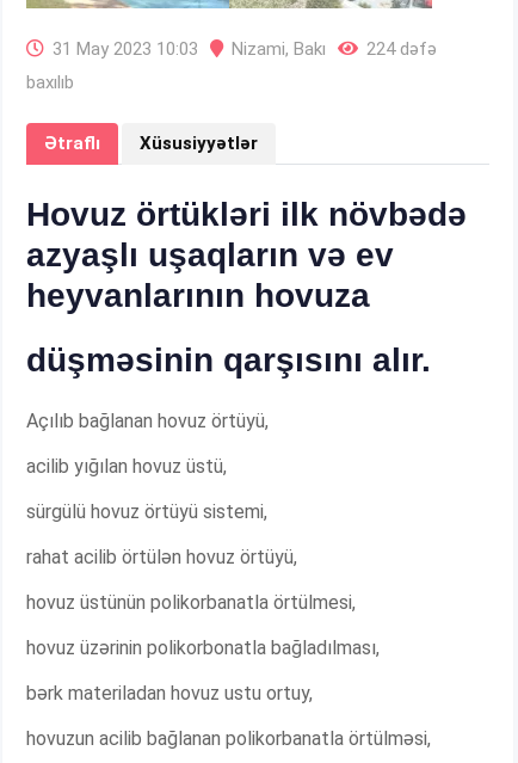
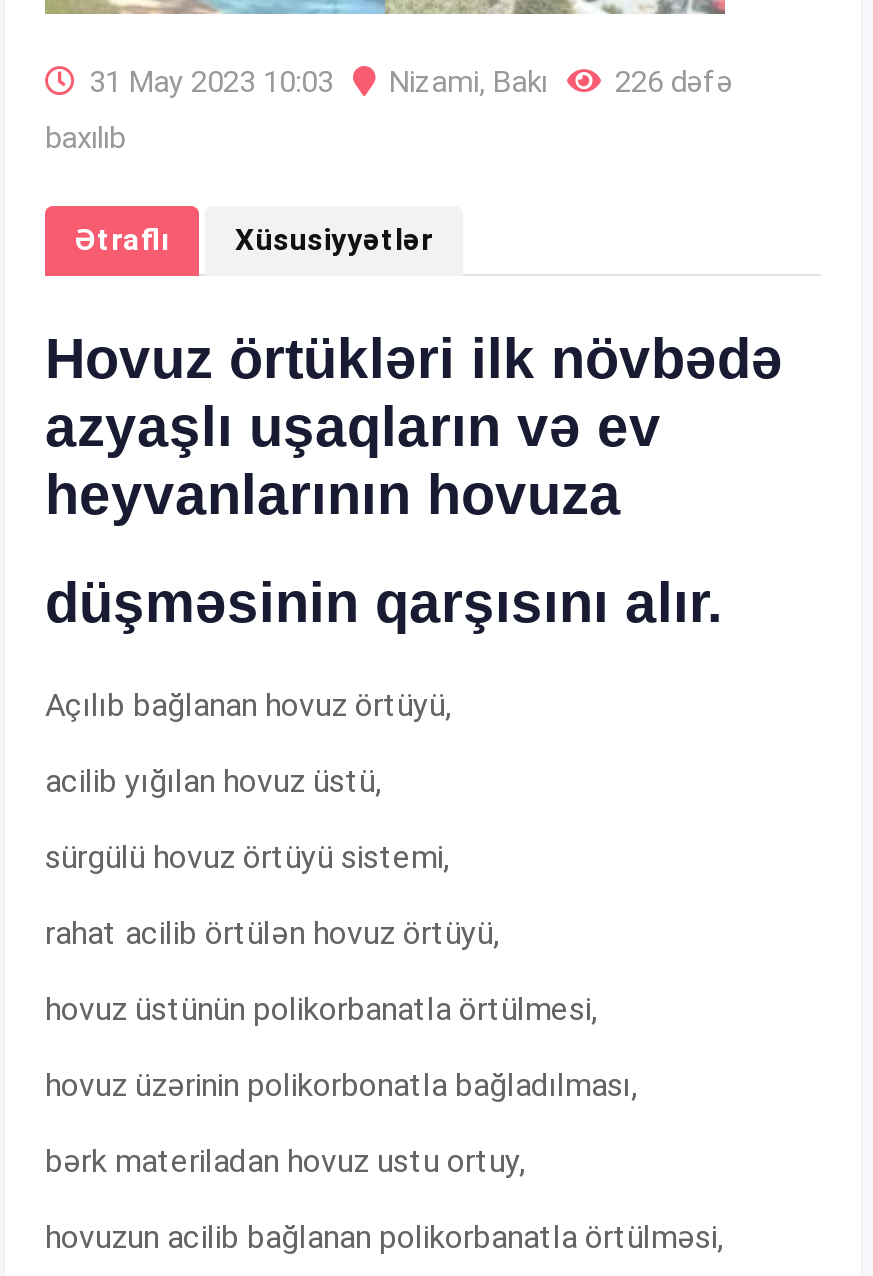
- 31 May 2023 10:03 Nizami, Bakı 224 dəfə
+ 31 May 2023 10:03 Nizami, Bakı 226 dəfə
